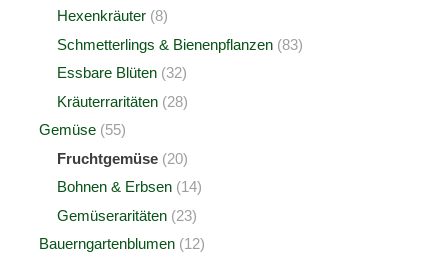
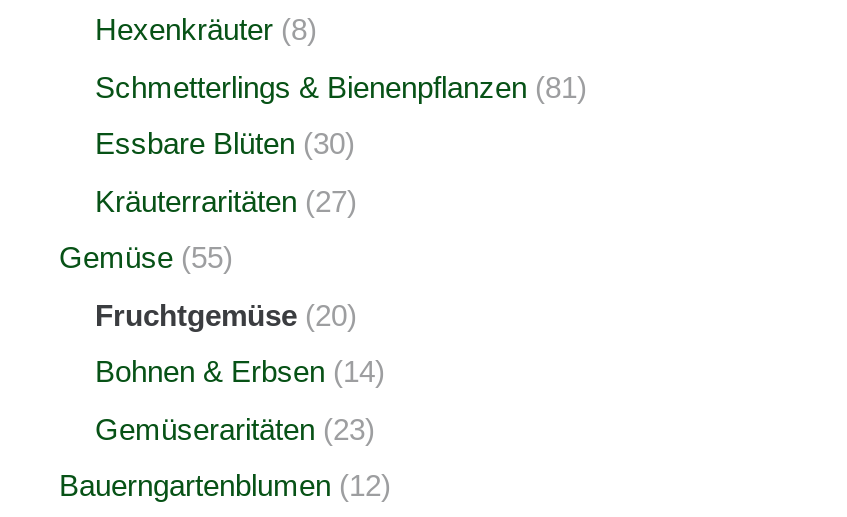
- Schmetterlings & Bienenpflanzen (83)
+ Schmetterlings & Bienenpflanzen (81)

- Essbare Blüten (32)
+ Essbare Blüten (30)

- Kräuterraritäten (28)
+ Kräuterraritäten (27)
